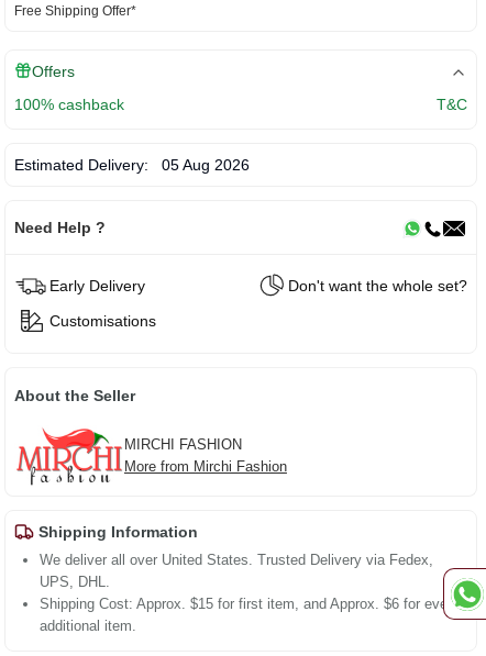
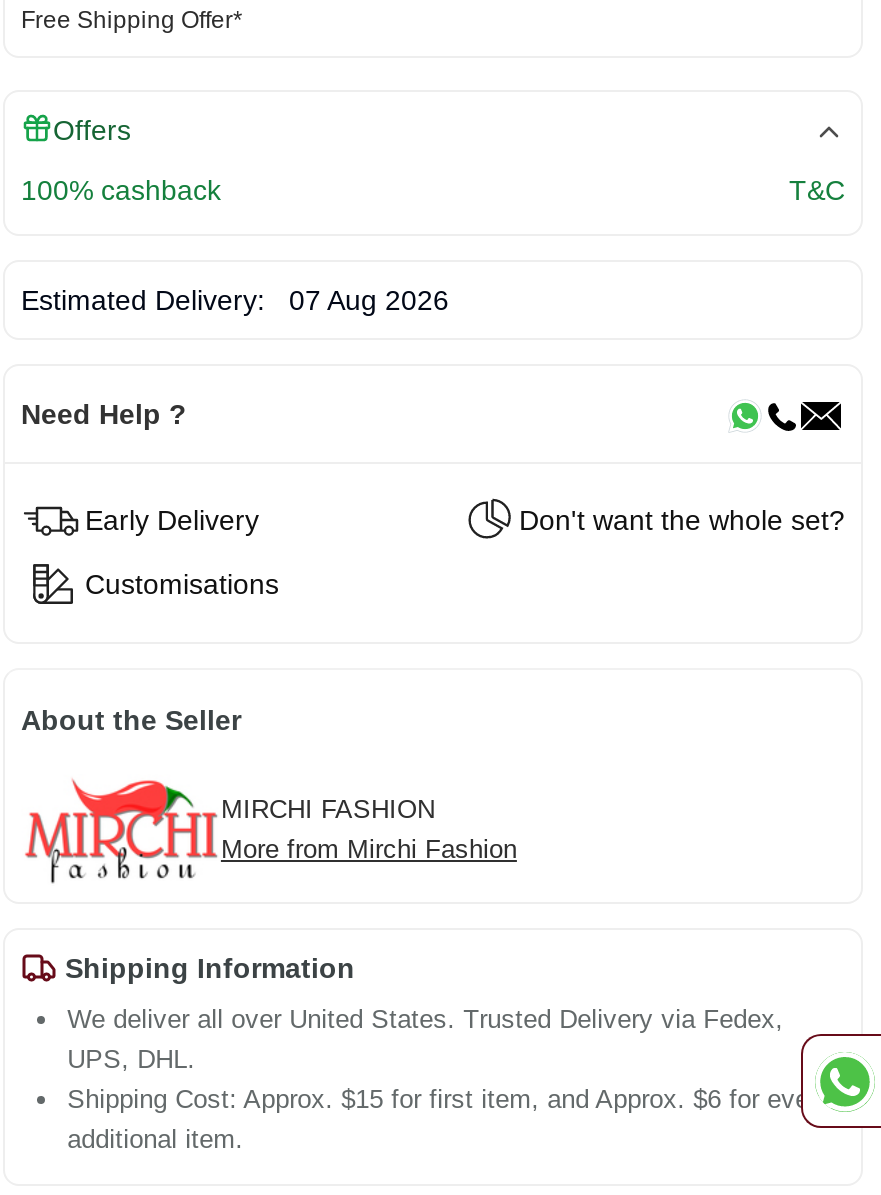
- Estimated Delivery: 05 Aug 2026
+ Estimated Delivery: 07 Aug 2026
